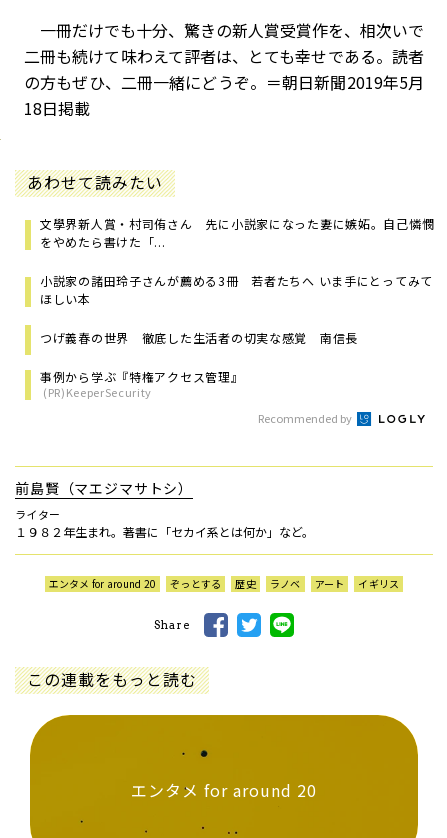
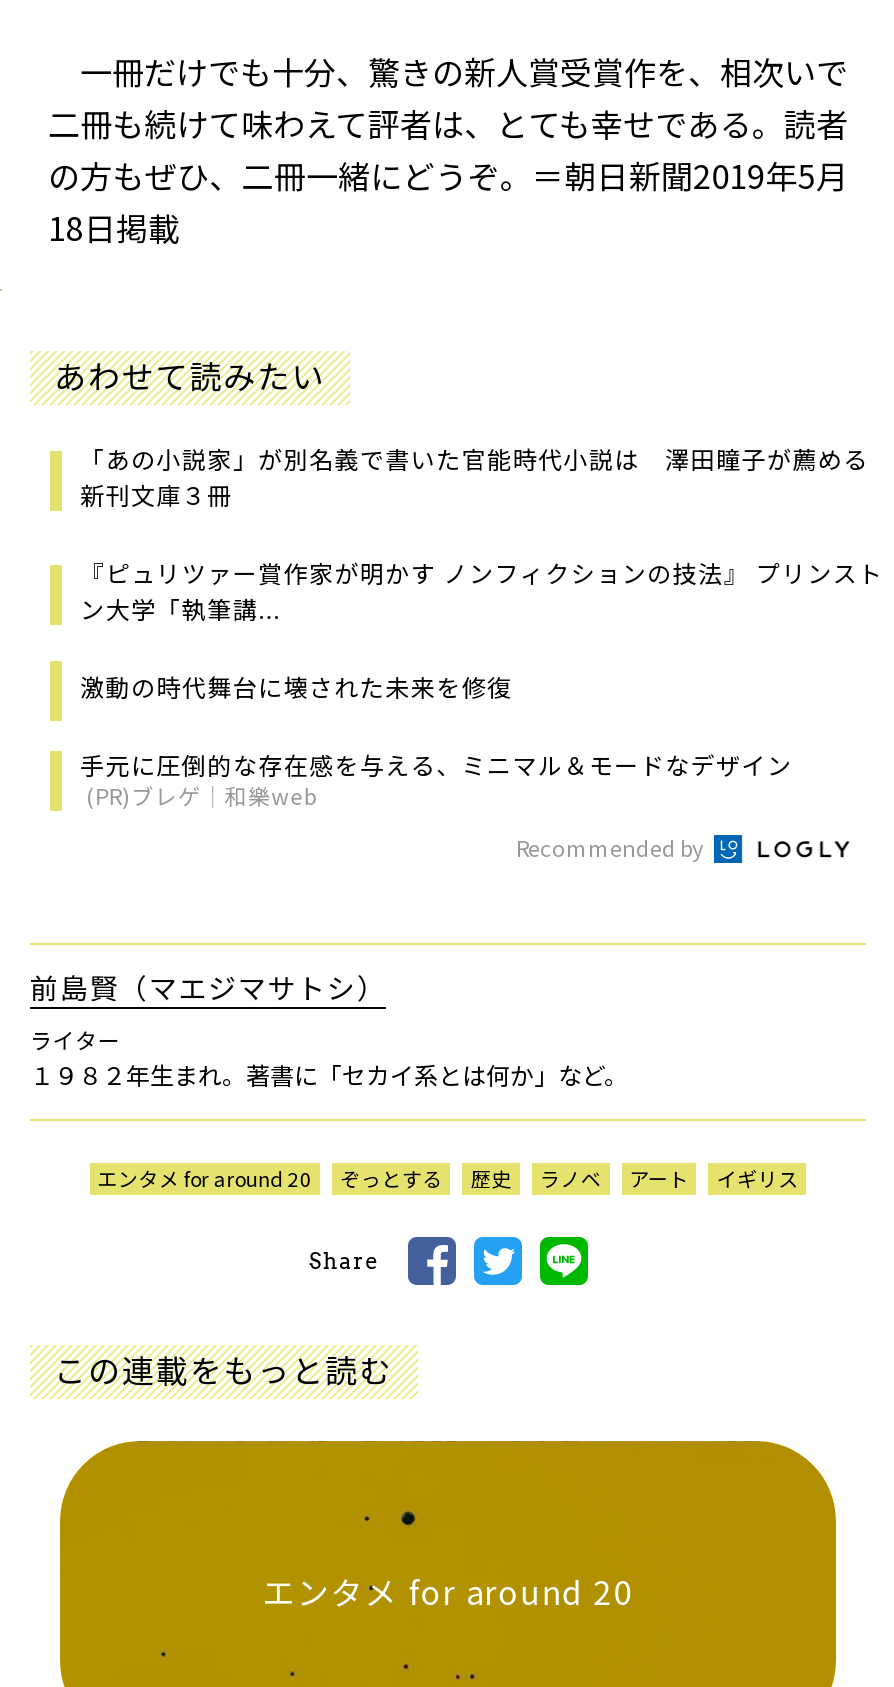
- 文學界新人賞・村司侑さん 先に小説家になった妻に嫉妬。自己憐憫
- をやめたら書けた「...
+ 「あの小説家」が別名義で書いた官能時代小説は 澤田瞳子が薦める
+ 新刊文庫３冊

- 小説家の諸田玲子さんが薦める3冊 若者たちへ いま手にとってみて
- ほしい本
+ 『ピュリツァー賞作家が明かす ノンフィクションの技法』 プリンスト
+ ン大学「執筆講...

- つげ義春の世界 徹底した生活者の切実な感覚 南信長
+ 激動の時代舞台に壊された未来を修復

- 事例から学ぶ『特権アクセス管理』
- (PR)KeeperSecurity
+ 手元に圧倒的な存在感を与える、ミニマル＆モードなデザイン
+ (PR)ブレゲ｜和樂web
